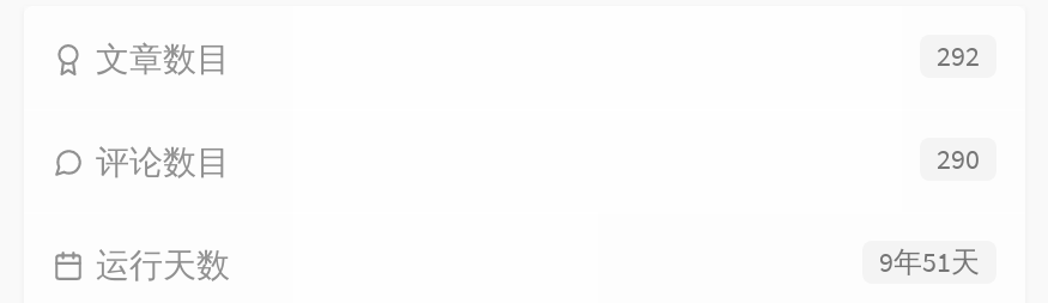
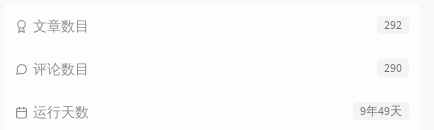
- 9年51天
+ 9年49天
